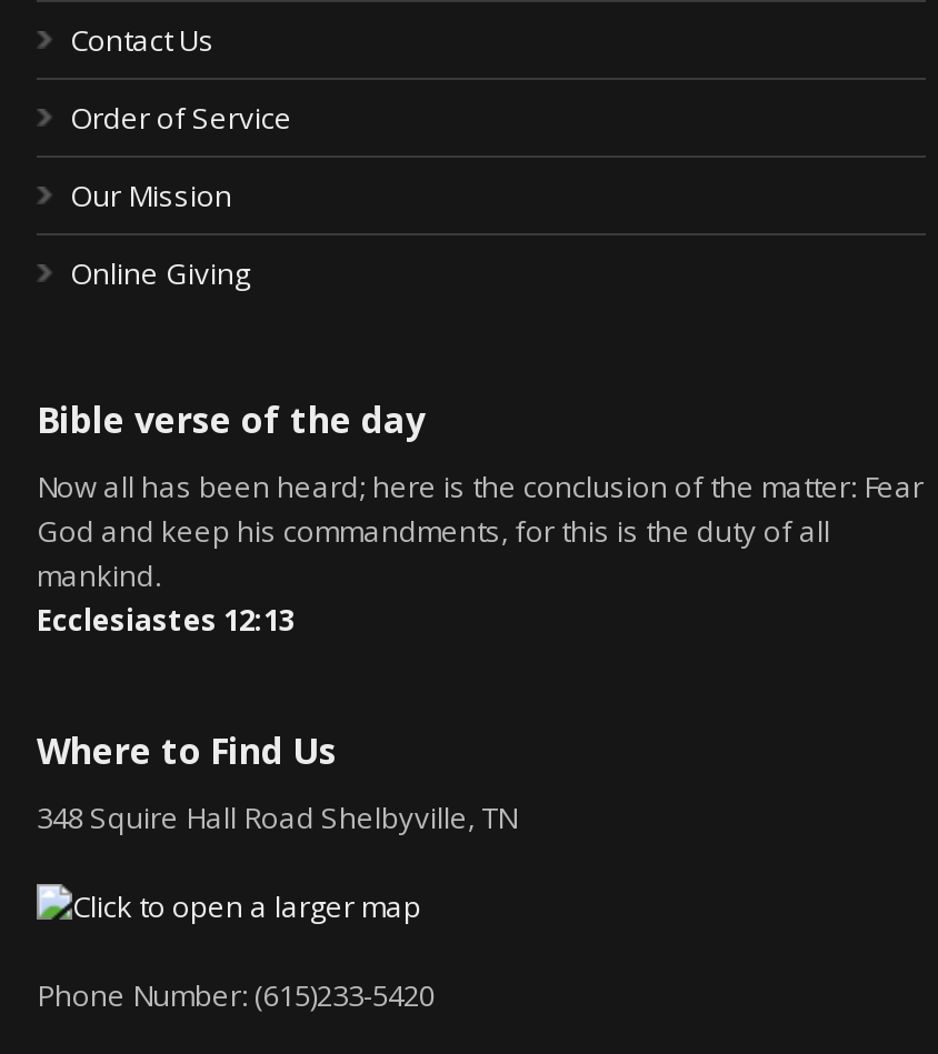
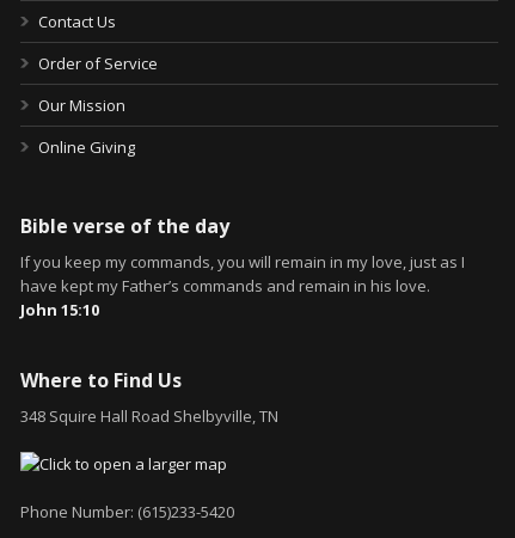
- Now all has been heard; here is the conclusion of the matter: Fear
- God and keep his commandments, for this is the duty of all
- mankind.
- Ecclesiastes 12:13
+ If you keep my commands, you will remain in my love, just as I
+ have kept my Father’s commands and remain in his love.
+ John 15:10
